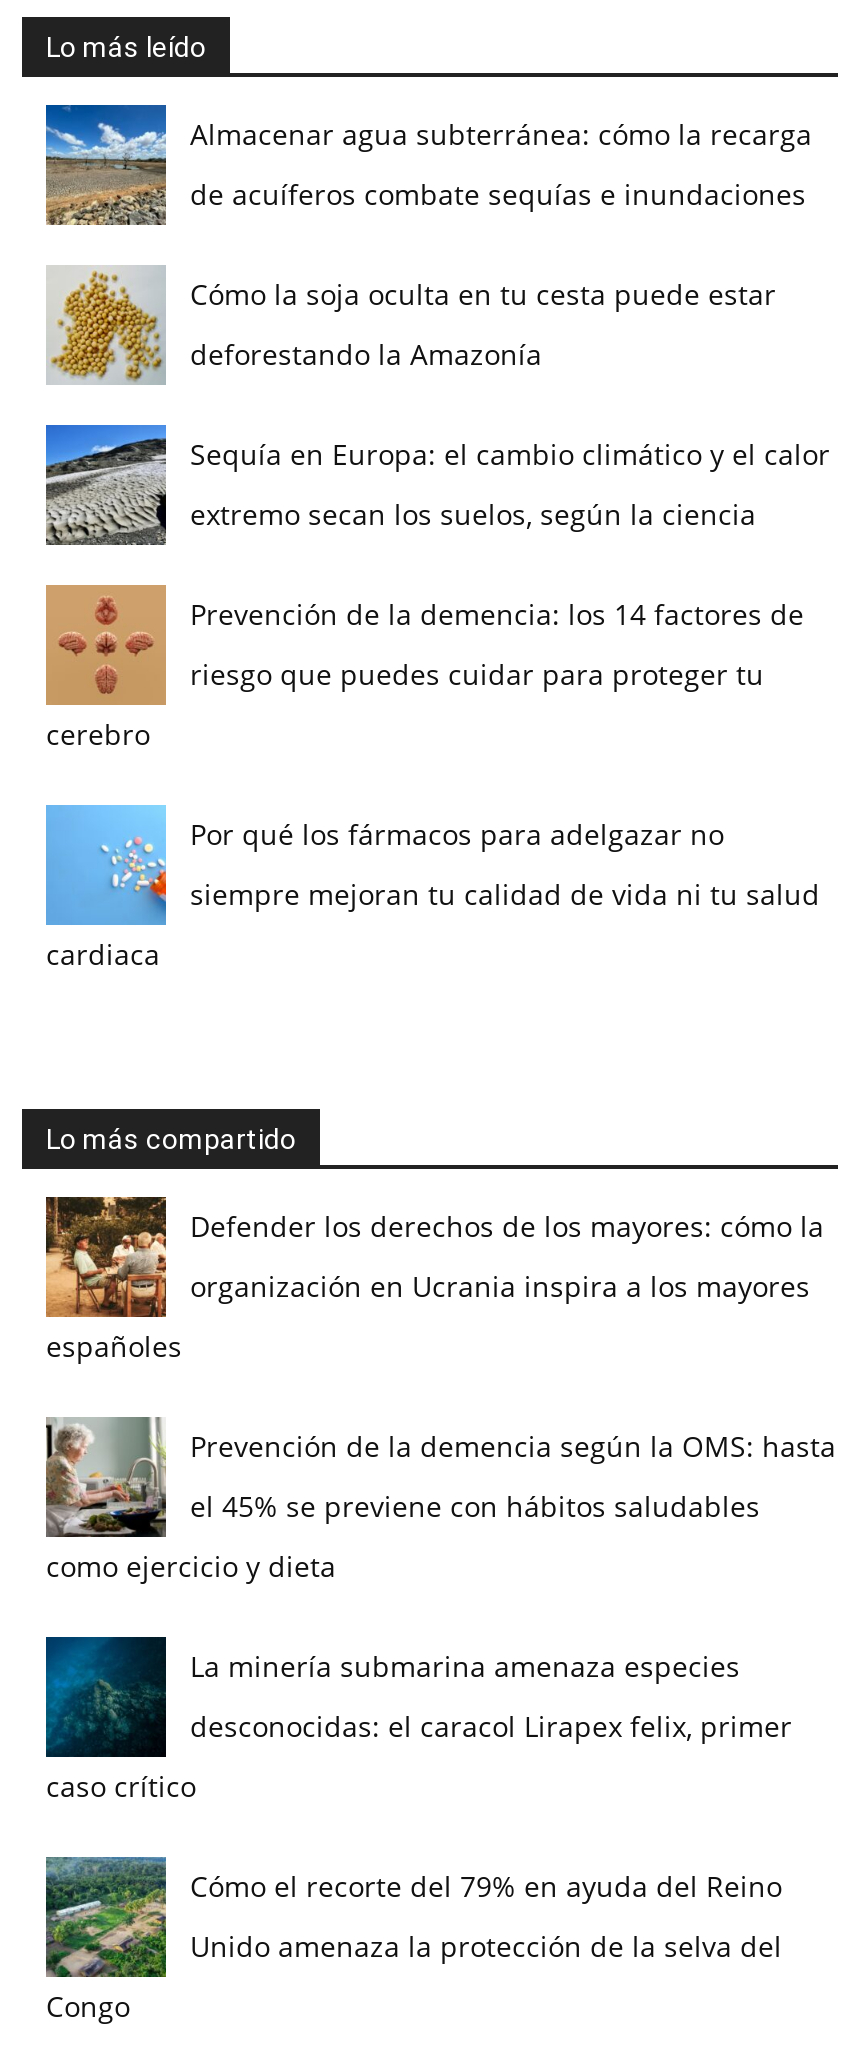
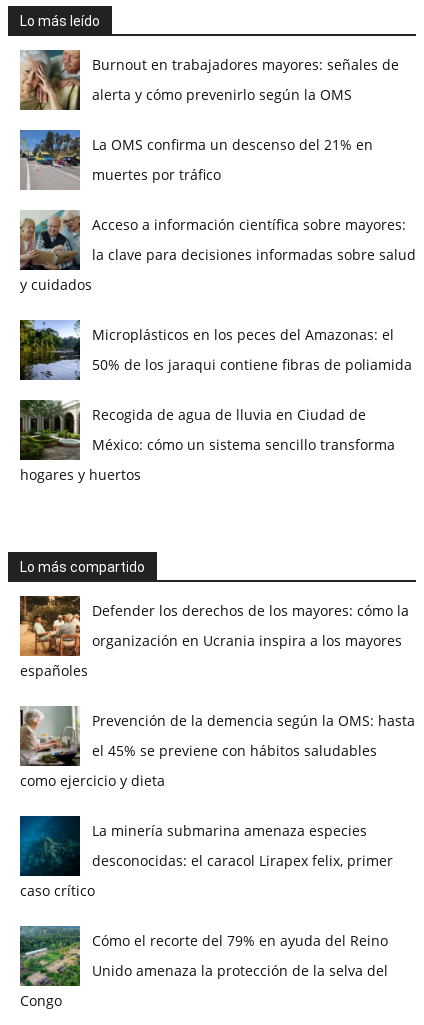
- [image]
- Almacenar agua subterránea: cómo la recarga
+ [image]
+ Burnout en trabajadores mayores: señales de

- de acuíferos combate sequías e inundaciones
+ alerta y cómo prevenirlo según la OMS

- [image]
- Cómo la soja oculta en tu cesta puede estar
+ [image]
+ La OMS confirma un descenso del 21% en

- deforestando la Amazonía
+ muertes por tráfico

- [image]
- Sequía en Europa: el cambio climático y el calor
+ [image]
+ Acceso a información científica sobre mayores:

- extremo secan los suelos, según la ciencia
+ la clave para decisiones informadas sobre salud

- Prevención de la demencia: los 14 factores de
+ y cuidados

- [image]
- riesgo que puedes cuidar para proteger tu
+ [image]
+ Microplásticos en los peces del Amazonas: el

- cerebro
+ 50% de los jaraqui contiene fibras de poliamida

- [image]
- cardiaca
+ [image]
+ hogares y huertos

- Por qué los fármacos para adelgazar no
+ Recogida de agua de lluvia en Ciudad de

- siempre mejoran tu calidad de vida ni tu salud
+ México: cómo un sistema sencillo transforma
